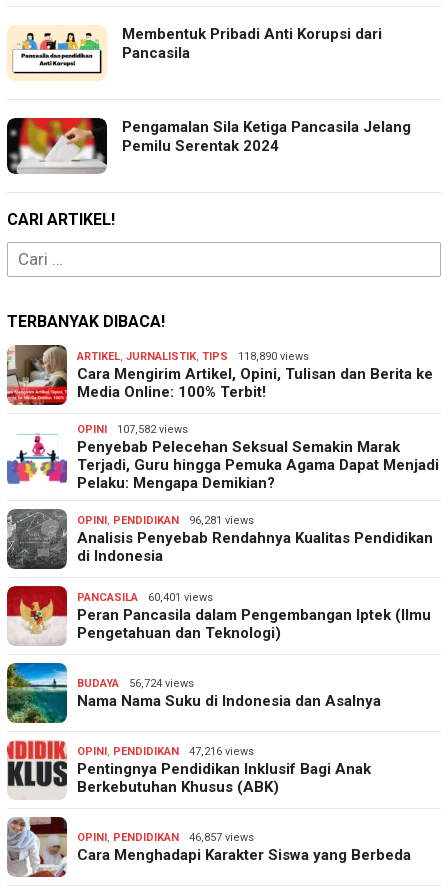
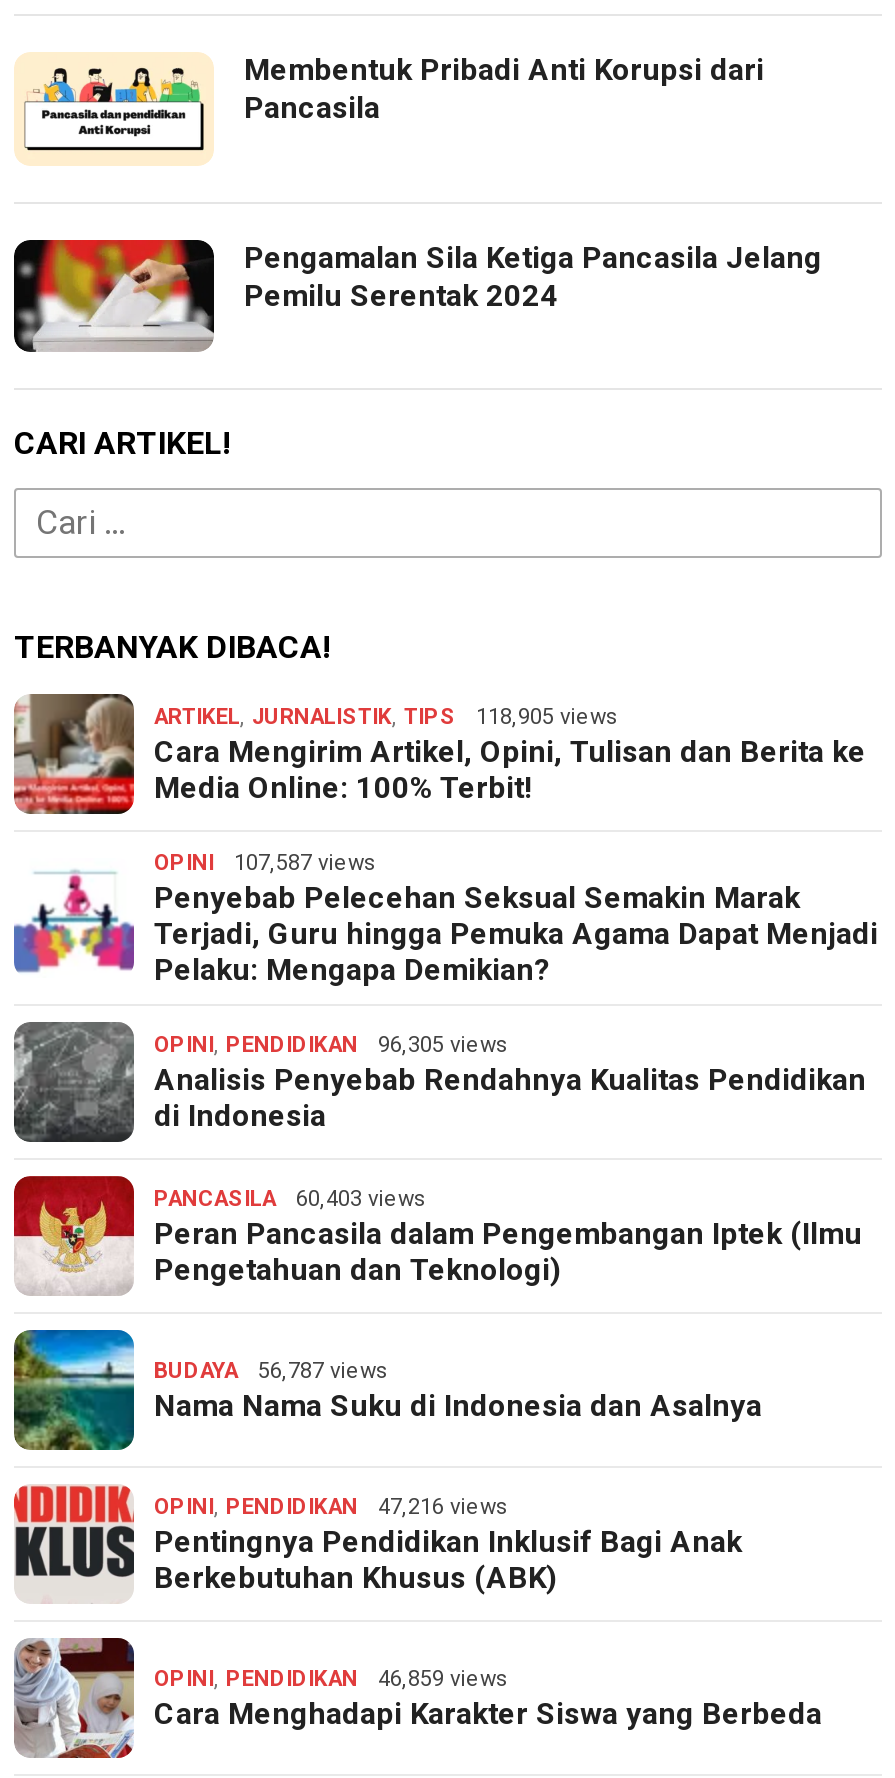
- ARTIKEL, JURNALISTIK, TIPS 118,890 views
+ ARTIKEL, JURNALISTIK, TIPS 118,905 views

- OPINI 107,582 views
+ OPINI 107,587 views

- OPINI, PENDIDIKAN 96,281 views
+ OPINI, PENDIDIKAN 96,305 views

- PANCASILA 60,401 views
+ PANCASILA 60,403 views

- BUDAYA 56,724 views
+ BUDAYA 56,787 views

- OPINI, PENDIDIKAN 46,857 views
+ OPINI, PENDIDIKAN 46,859 views
